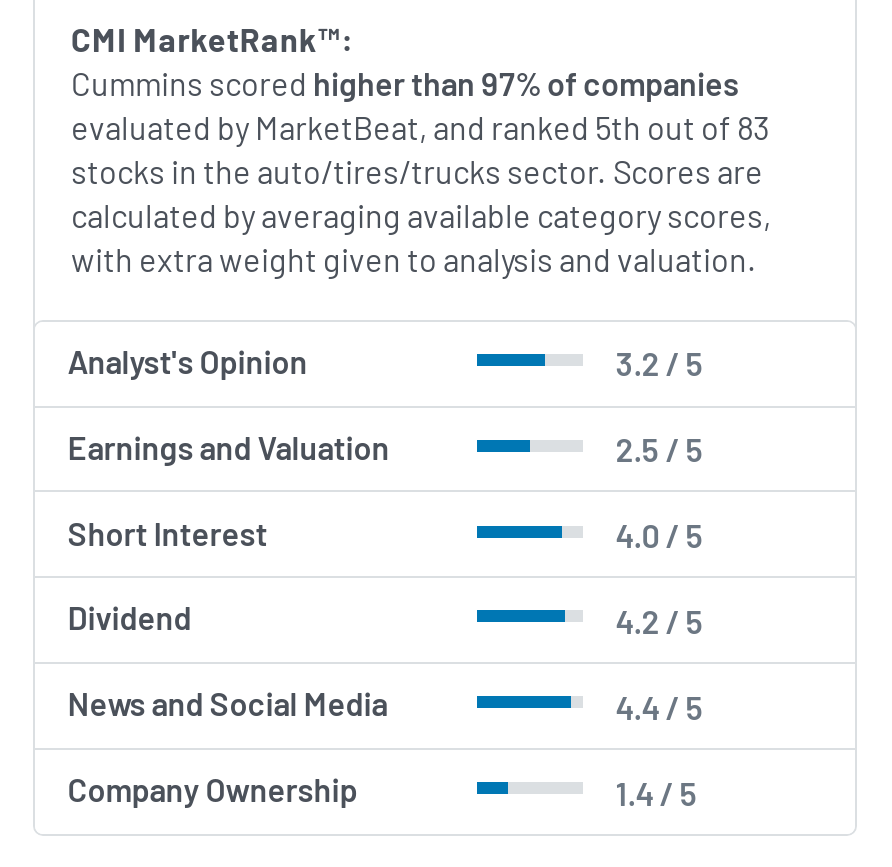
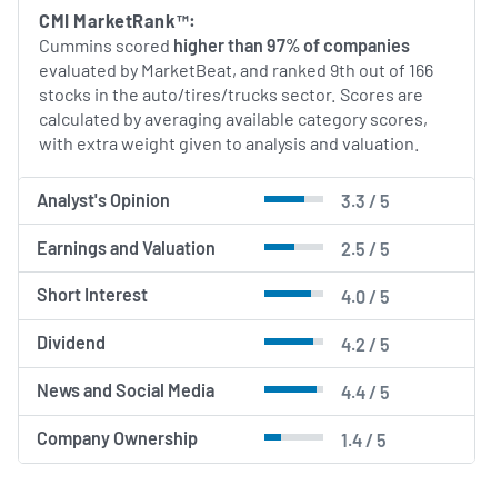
- evaluated by MarketBeat, and ranked 5th out of 83
+ evaluated by MarketBeat, and ranked 9th out of 166

- 3.2 / 5
+ 3.3 / 5
